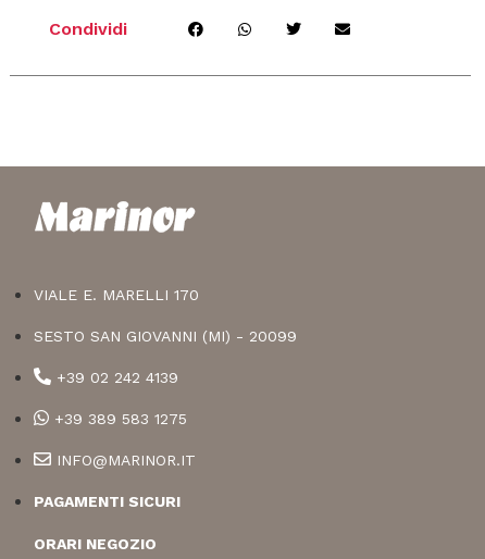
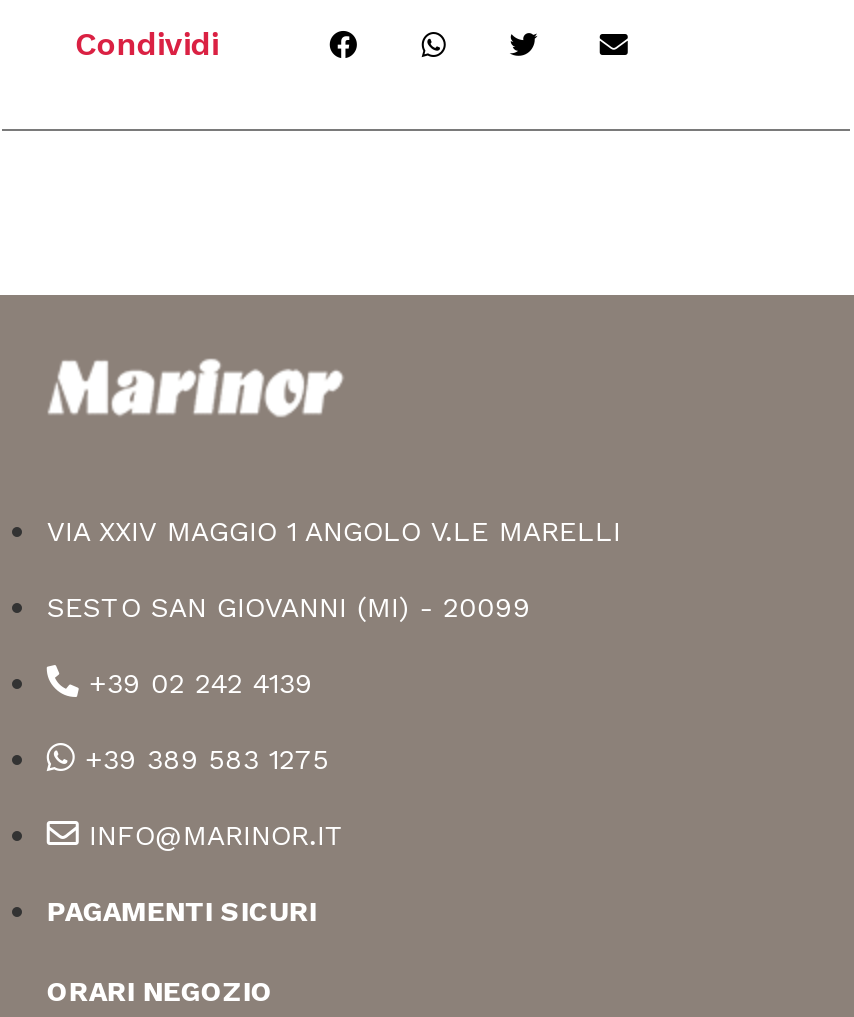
- VIALE E. MARELLI 170
+ VIA XXIV MAGGIO 1 ANGOLO V.LE MARELLI
